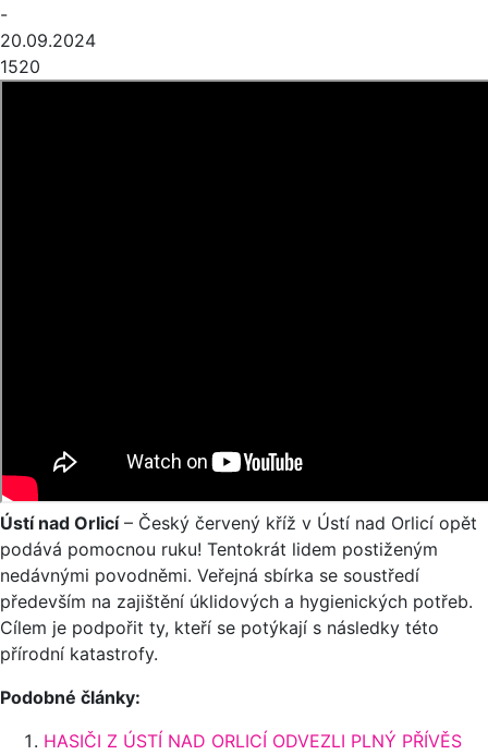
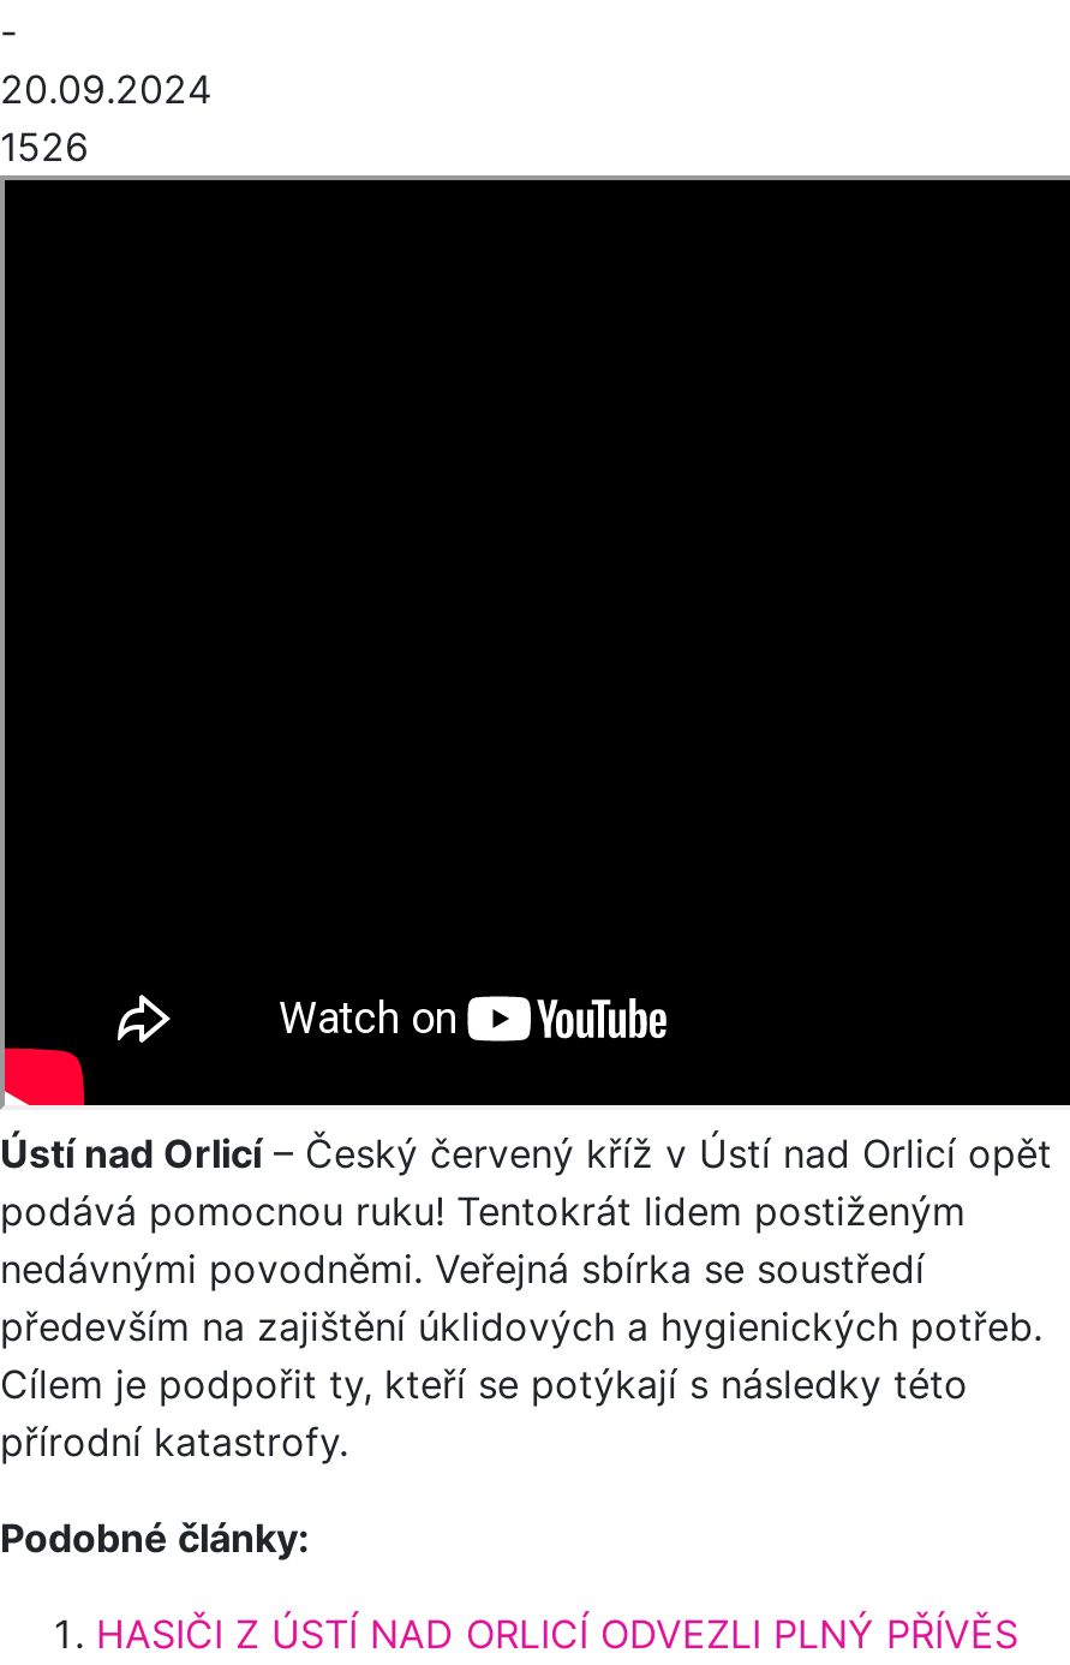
- 1520
+ 1526
